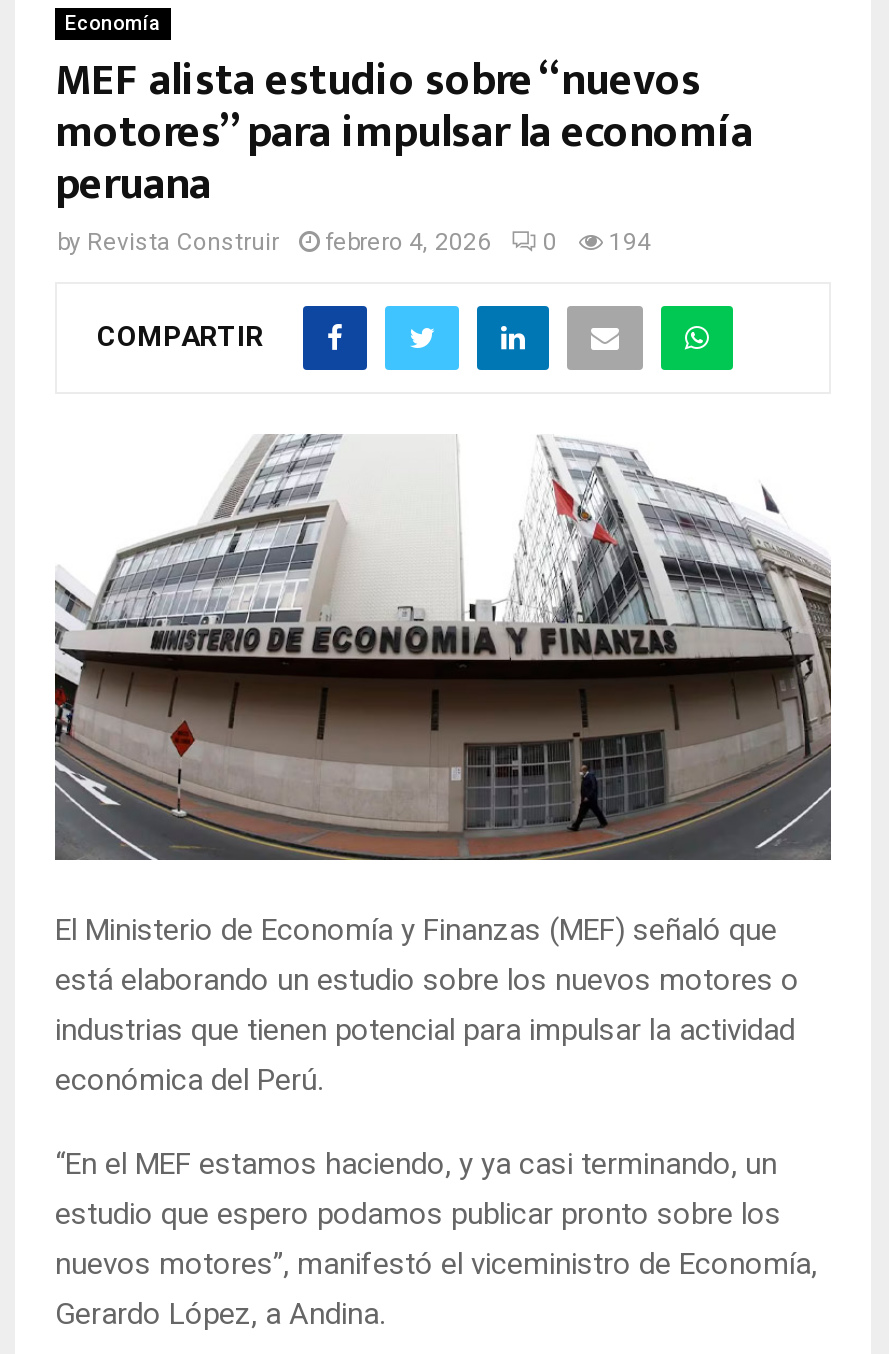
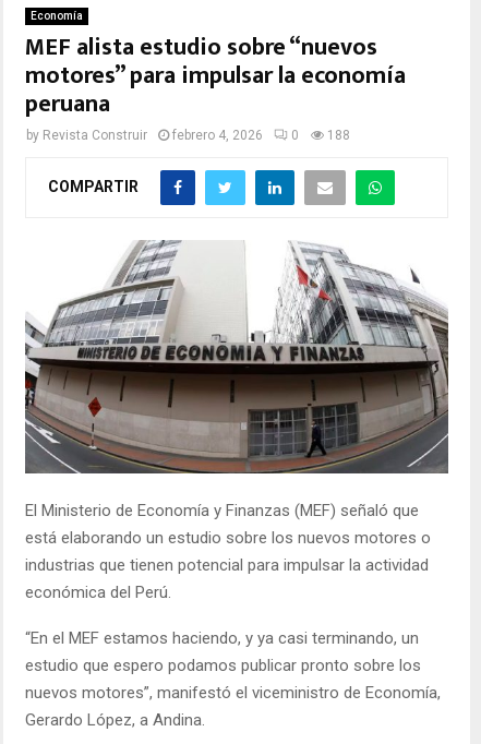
- by Revista Construir febrero 4, 2026 0 194
+ by Revista Construir febrero 4, 2026 0 188
